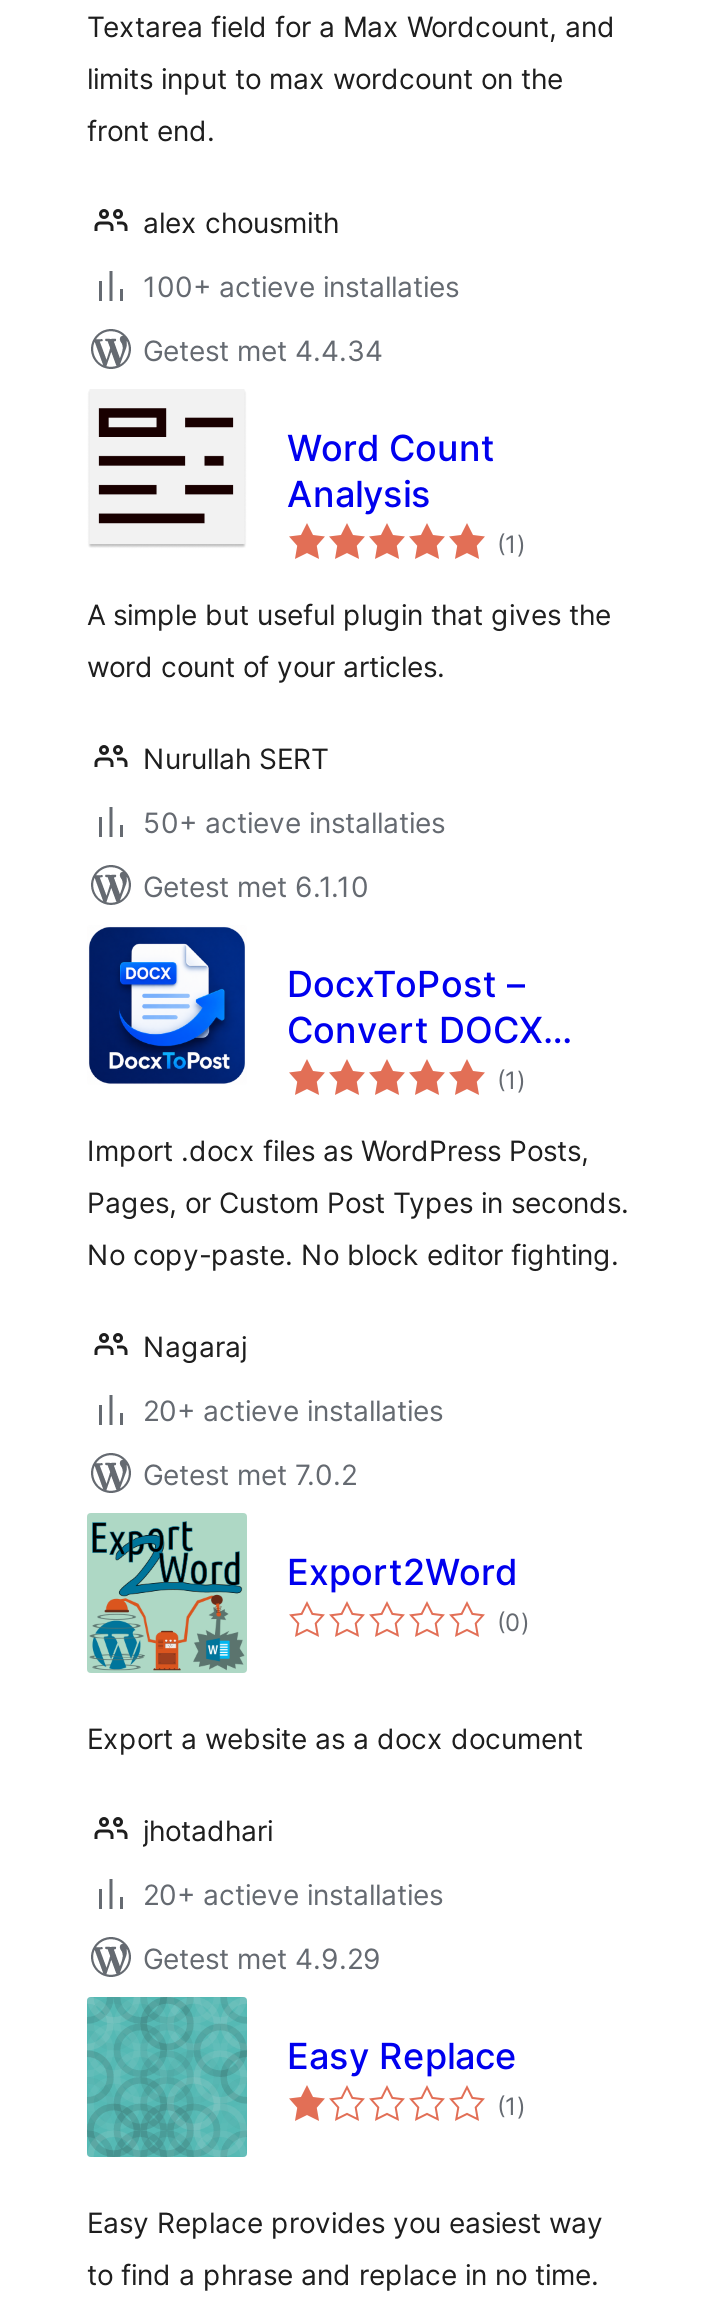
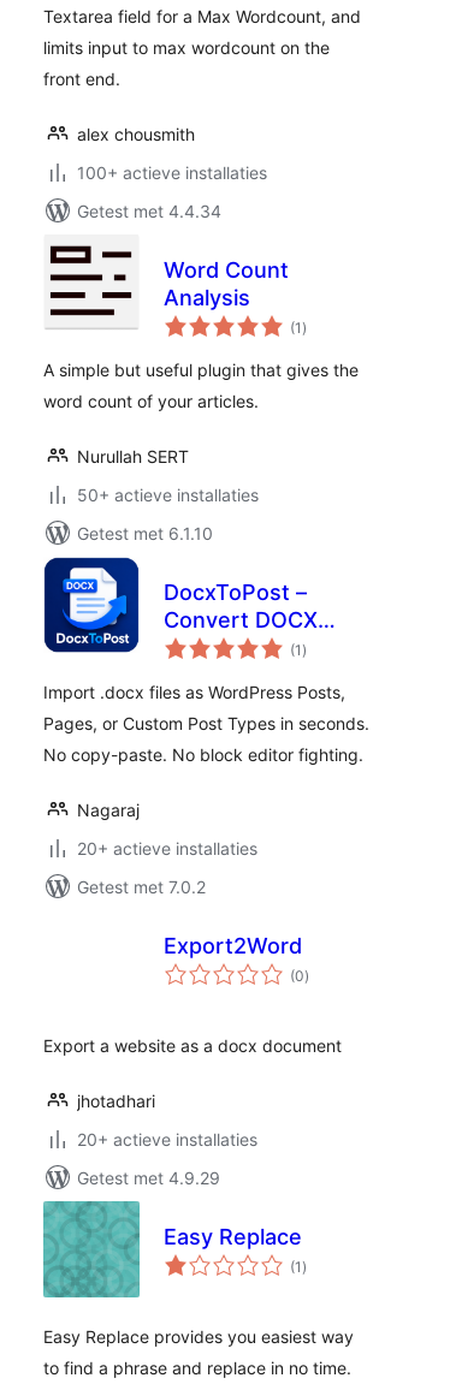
- [image]
